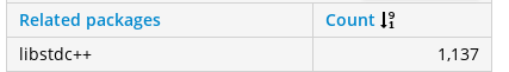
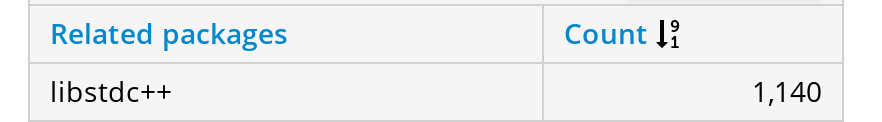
- 1,137
+ 1,140
